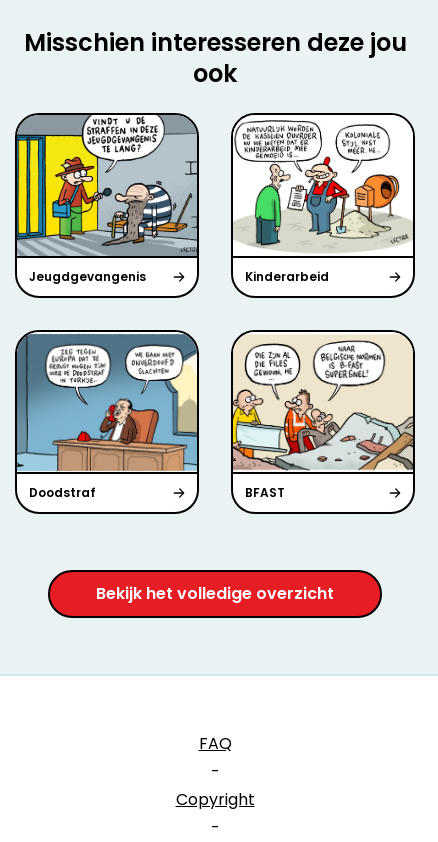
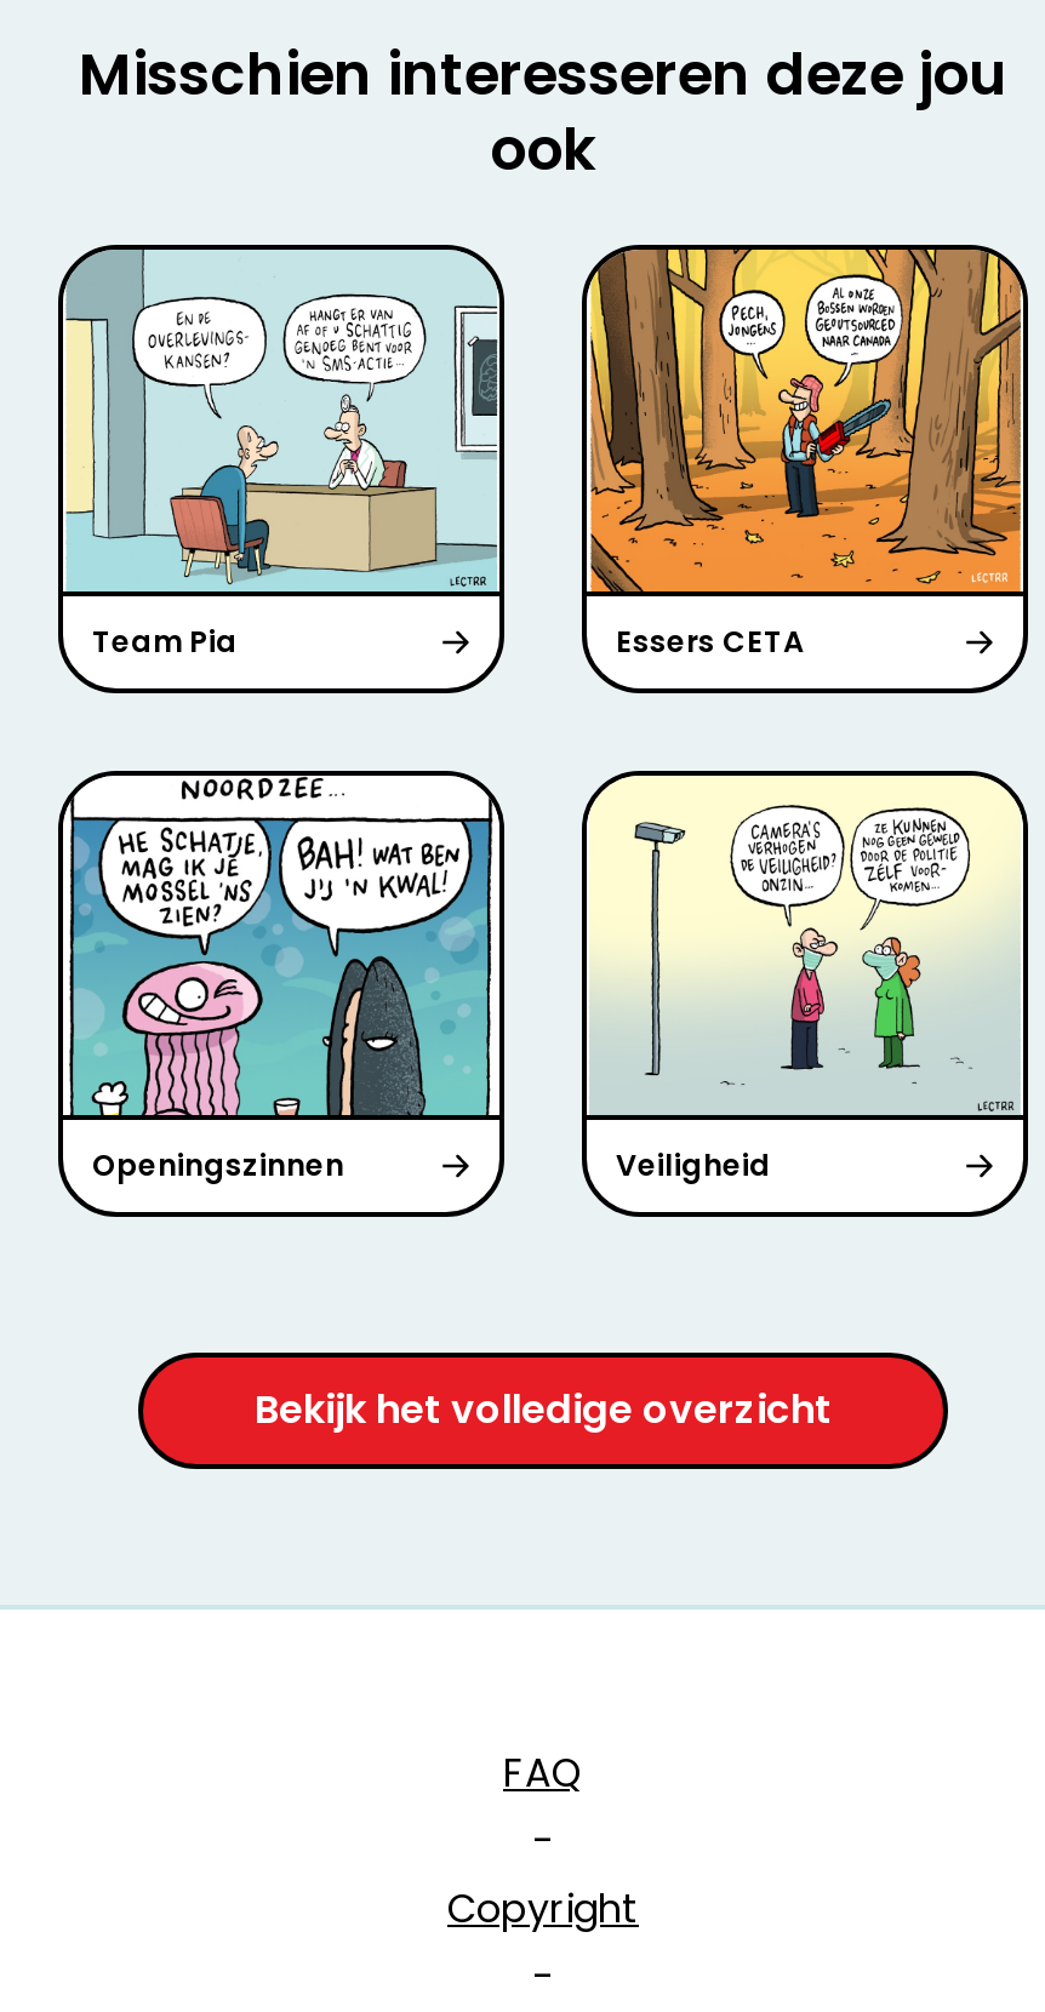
- [image]
- Jeugdgevangenis
- Kinderarbeid
+ [image]
+ Team Pia
+ Essers CETA

- [image]
+ [image]

- [image]
- Doodstraf
- BFAST
+ [image]
+ Openingszinnen
+ Veiligheid

- [image]
+ [image]
